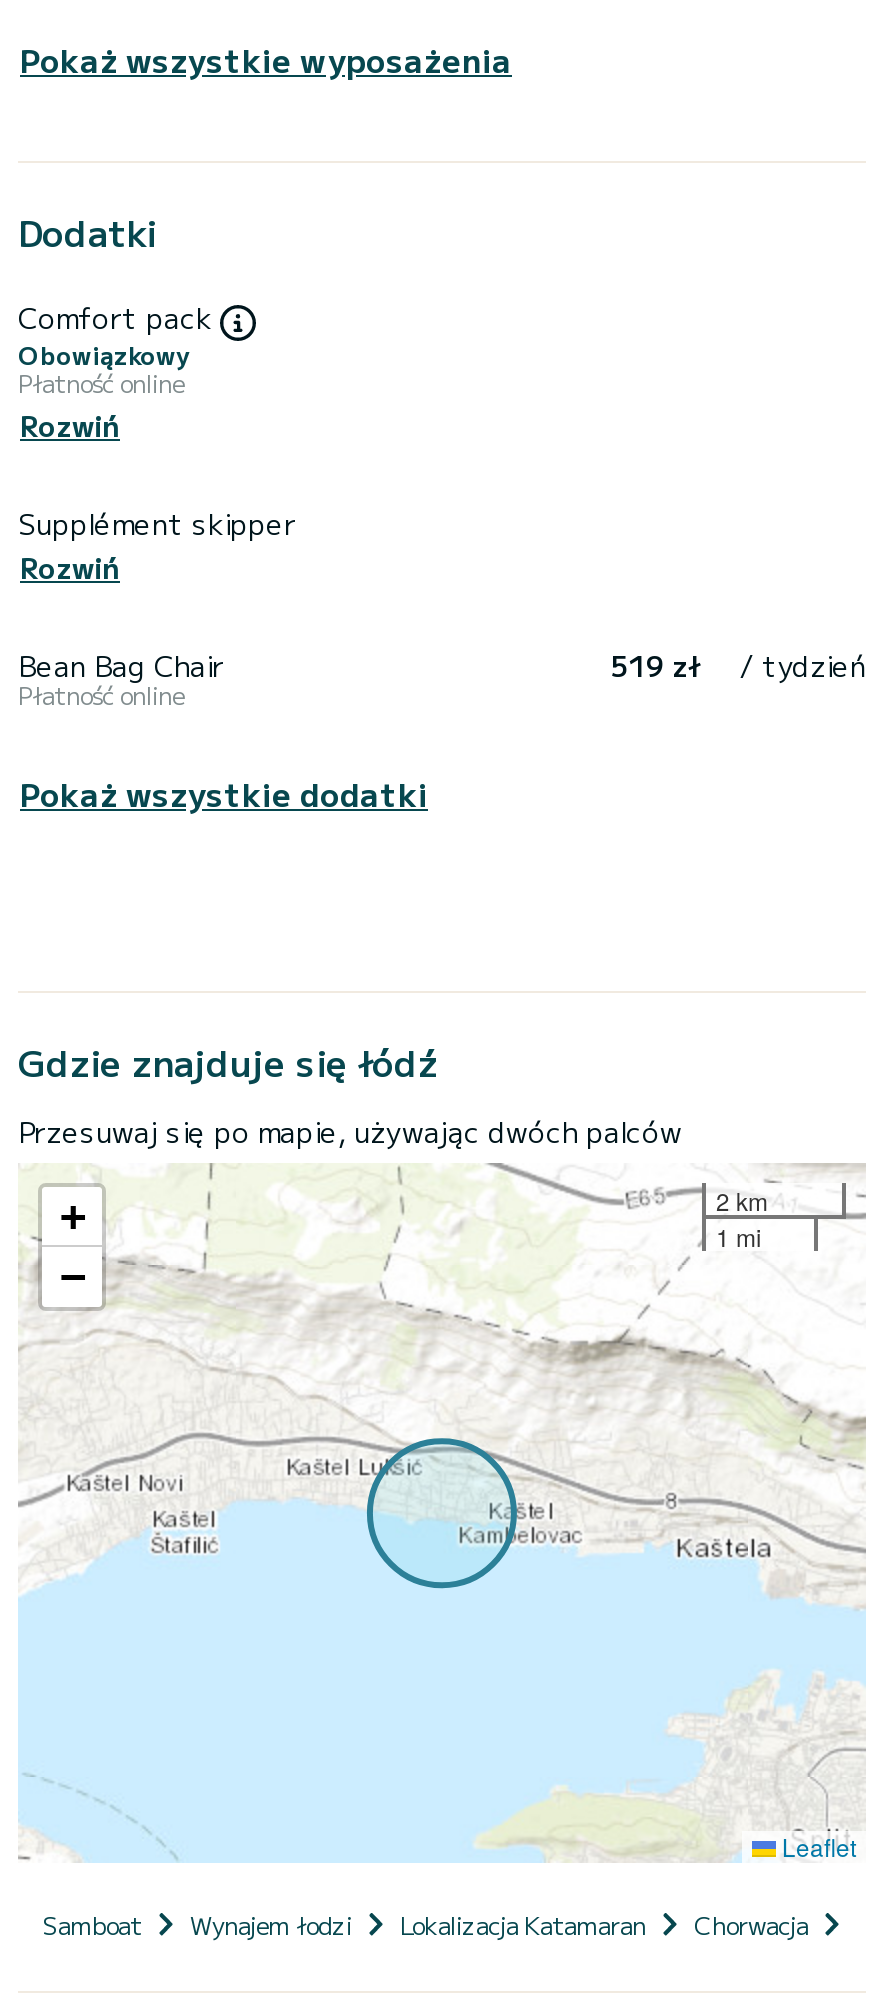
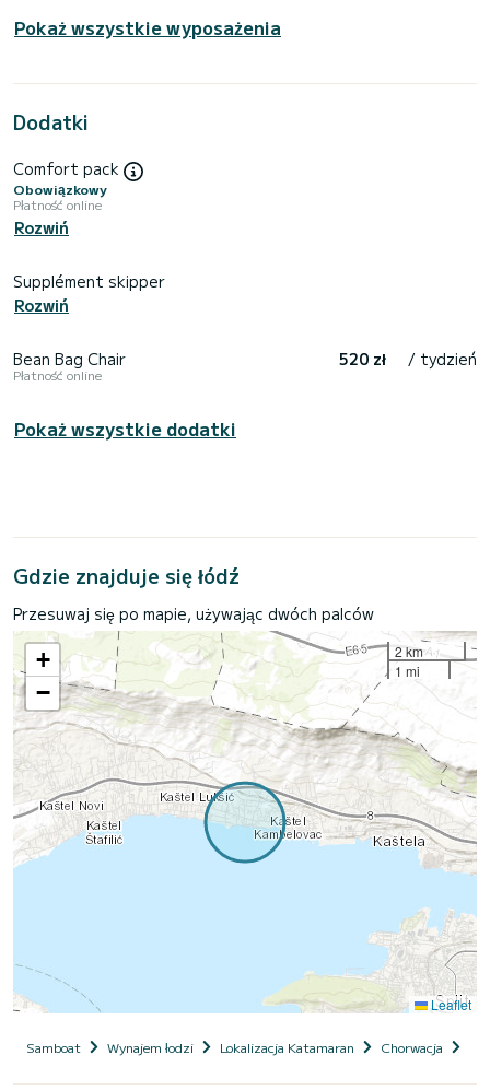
- 519 zł / tydzień
+ 520 zł / tydzień
